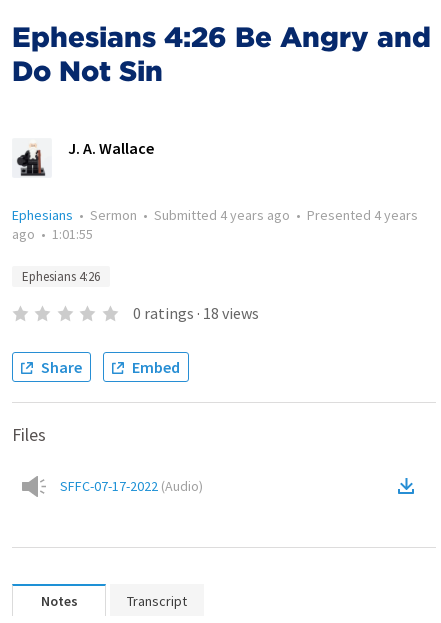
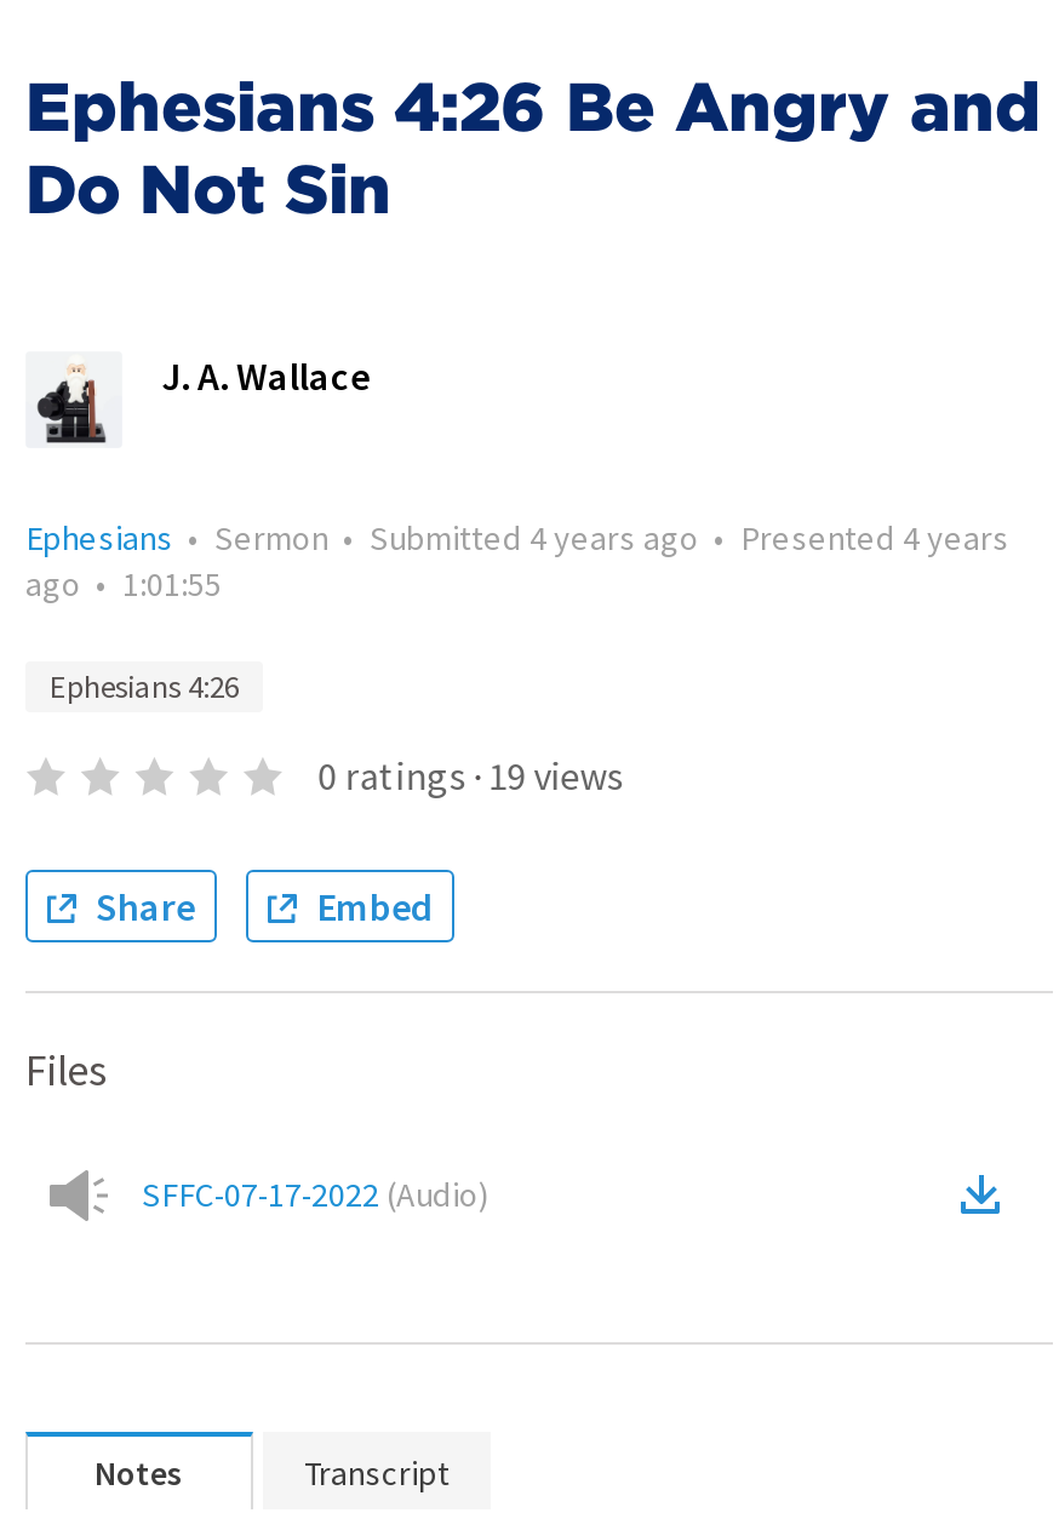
- 0 ratings · 18 views
+ 0 ratings · 19 views
